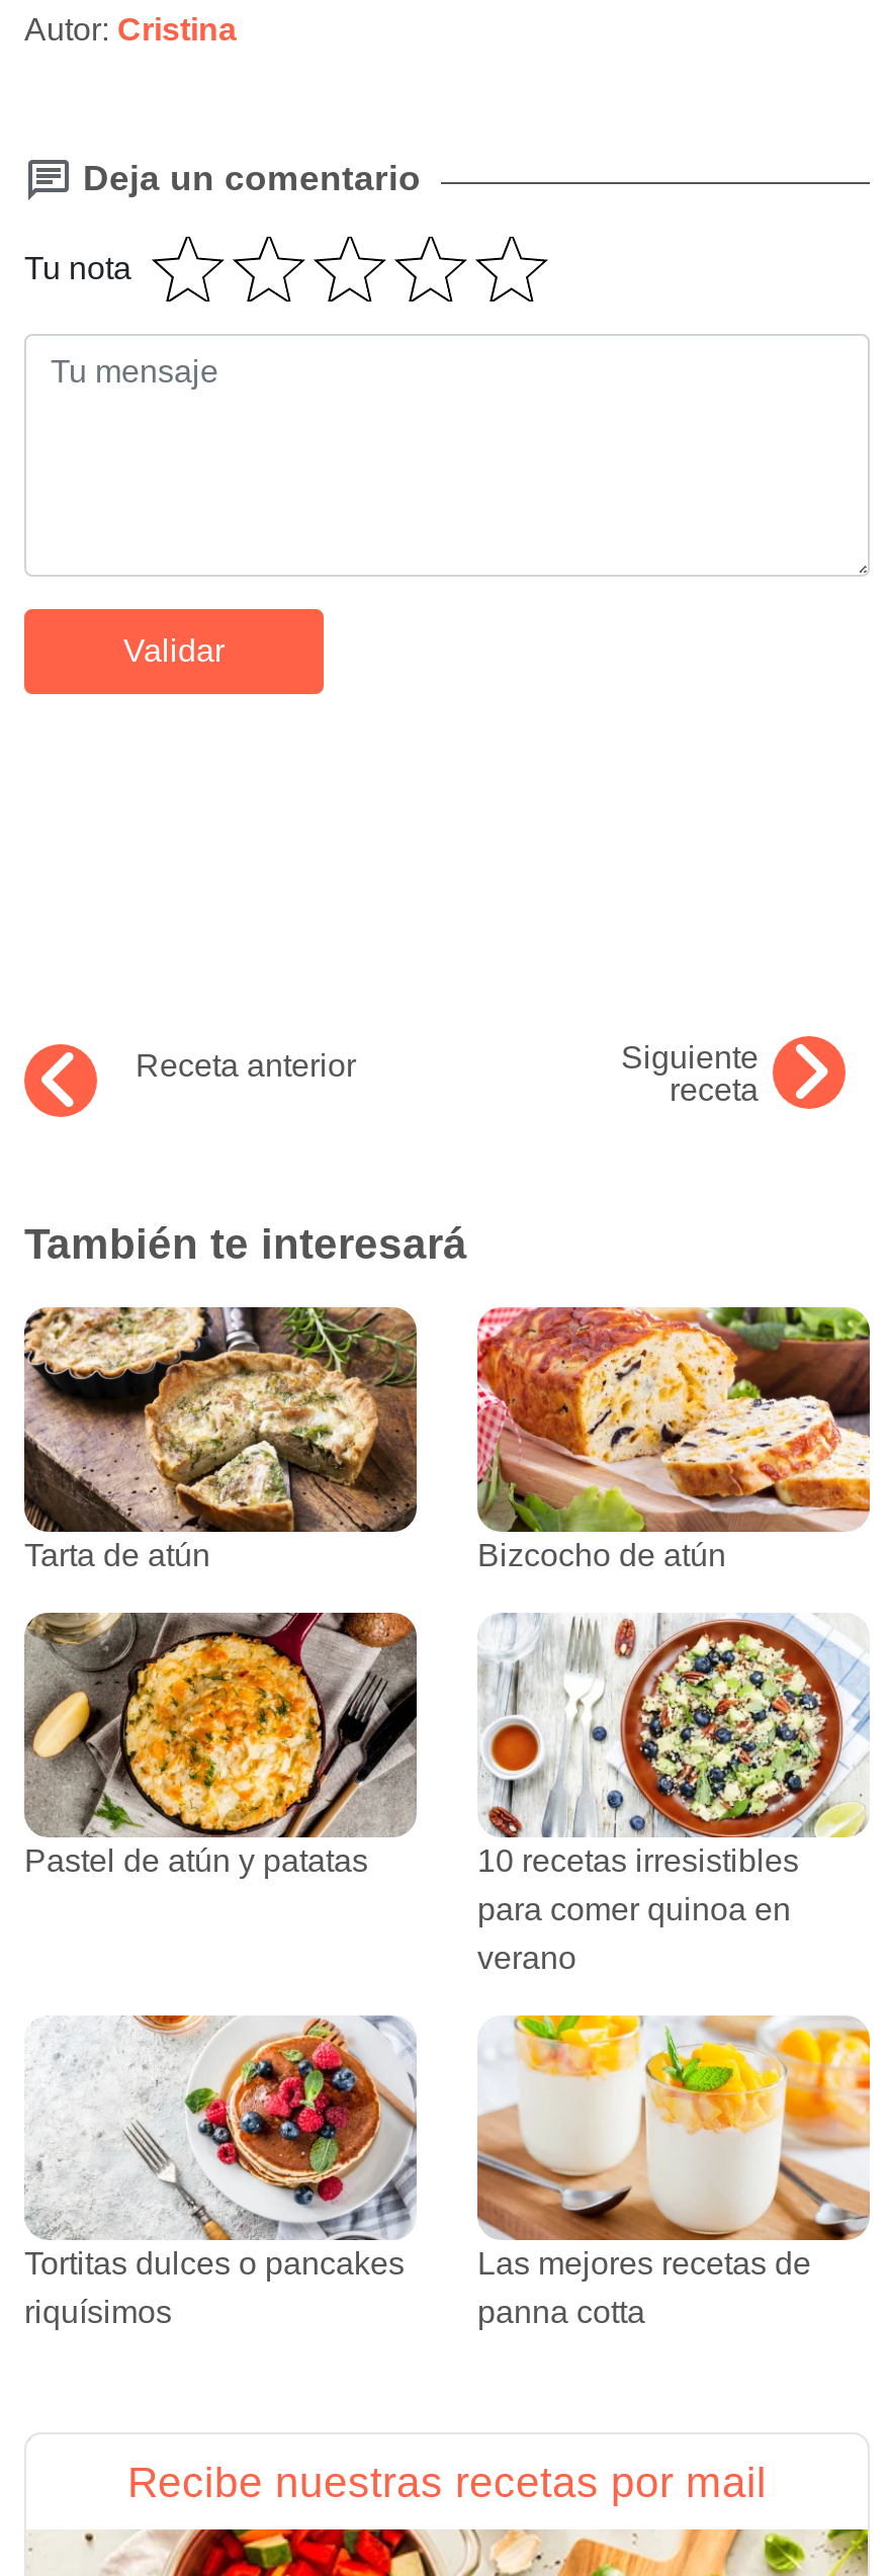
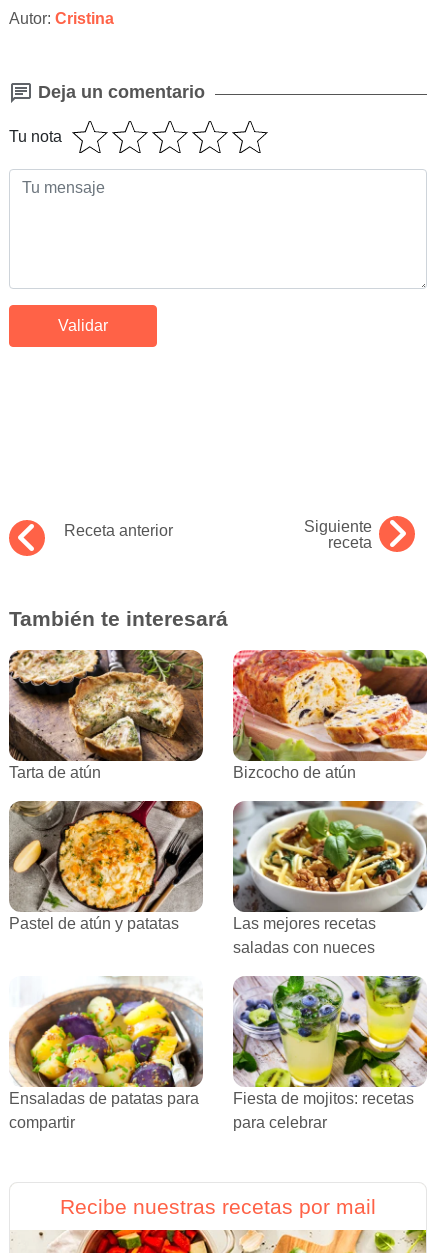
- [image]
- 10 recetas irresistibles
- para comer quinoa en
- verano
+ [image]
+ Las mejores recetas
+ saladas con nueces

- [image]
- Tortitas dulces o pancakes
- riquísimos
+ [image]
+ Ensaladas de patatas para
+ compartir

- [image]
- Las mejores recetas de
- panna cotta
+ [image]
+ Fiesta de mojitos: recetas
+ para celebrar
